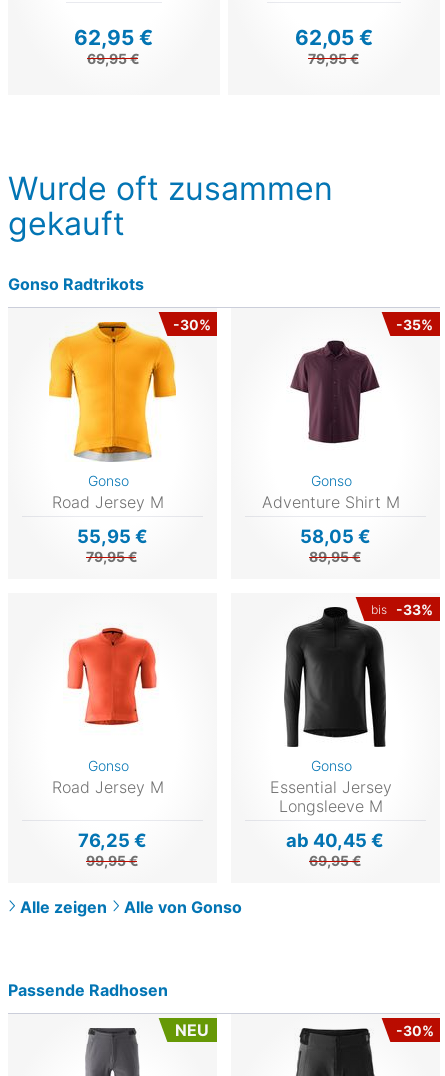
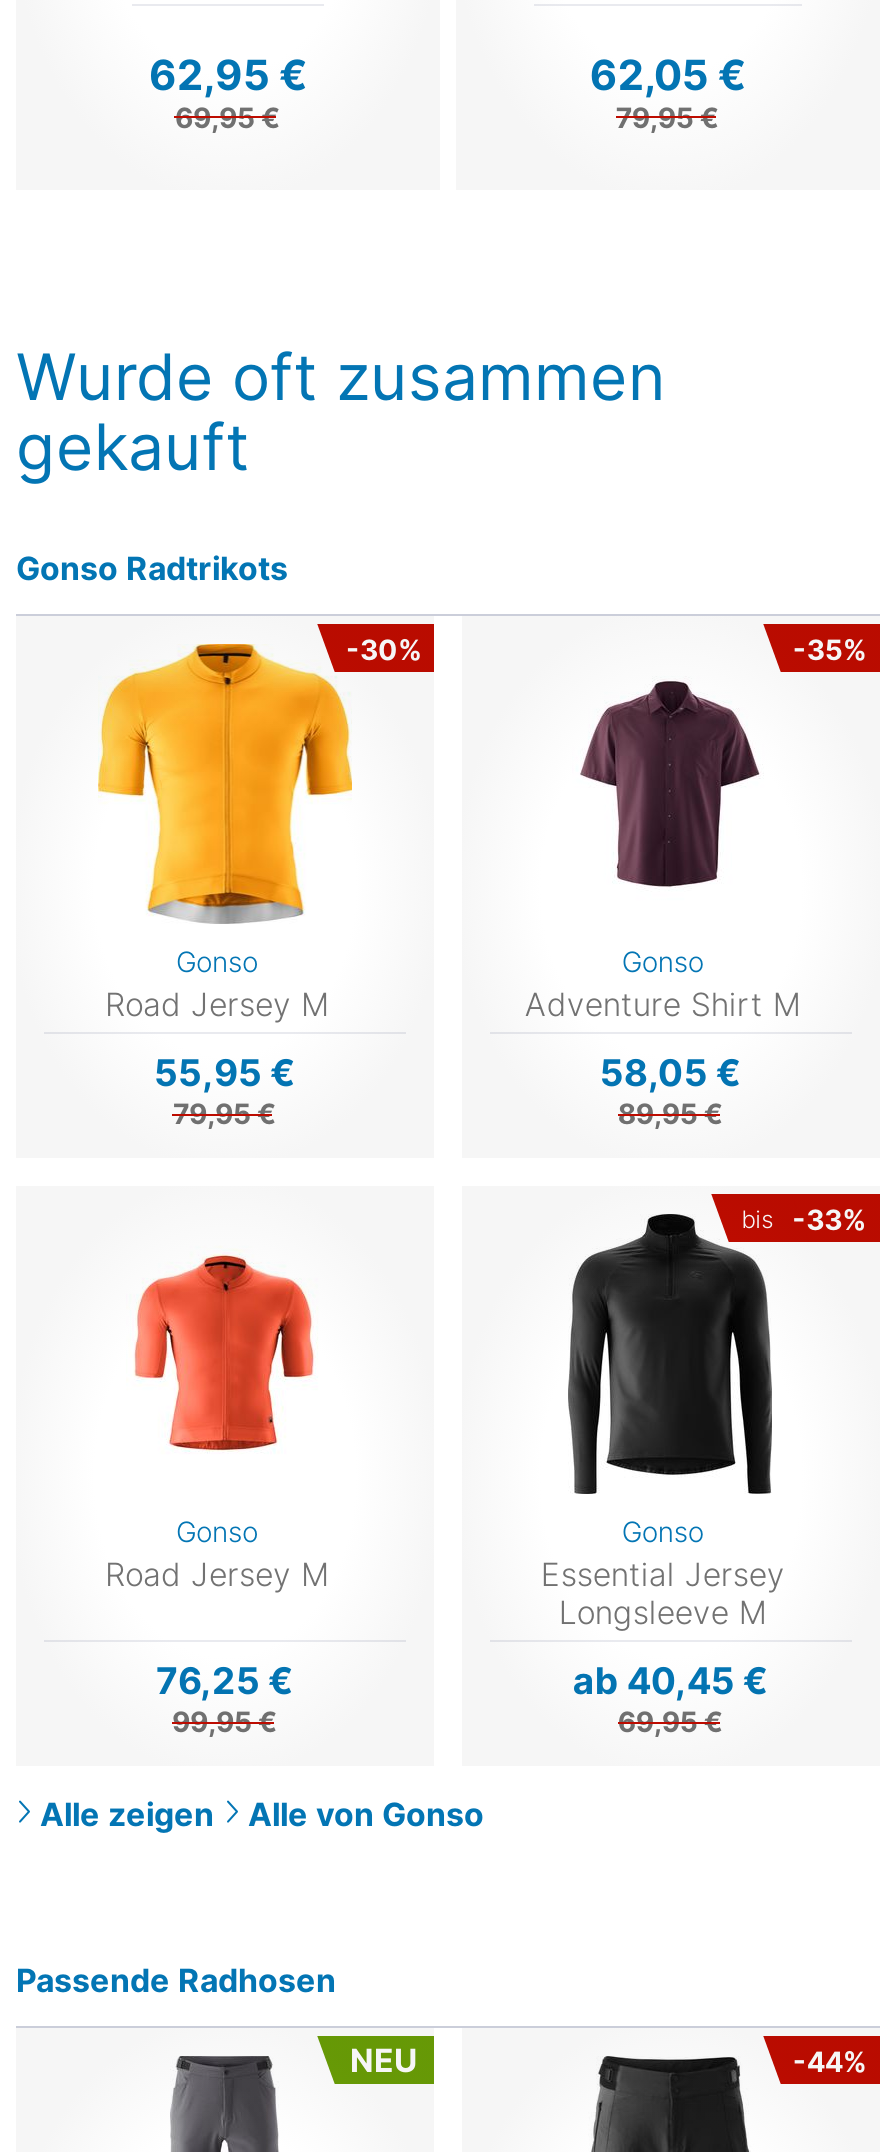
- -30%
+ -44%
